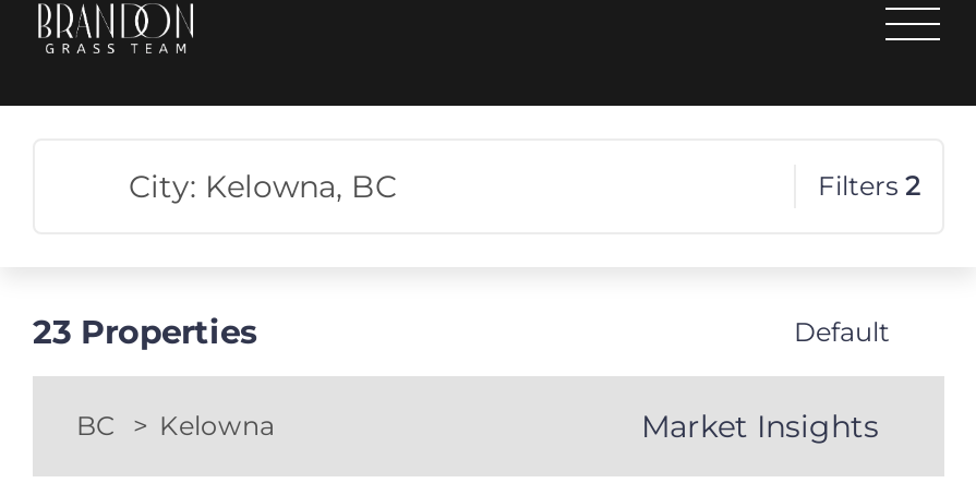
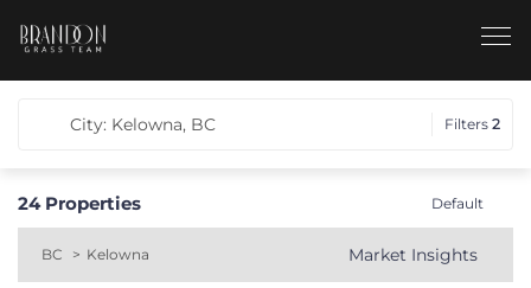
- 23 Properties
+ 24 Properties
